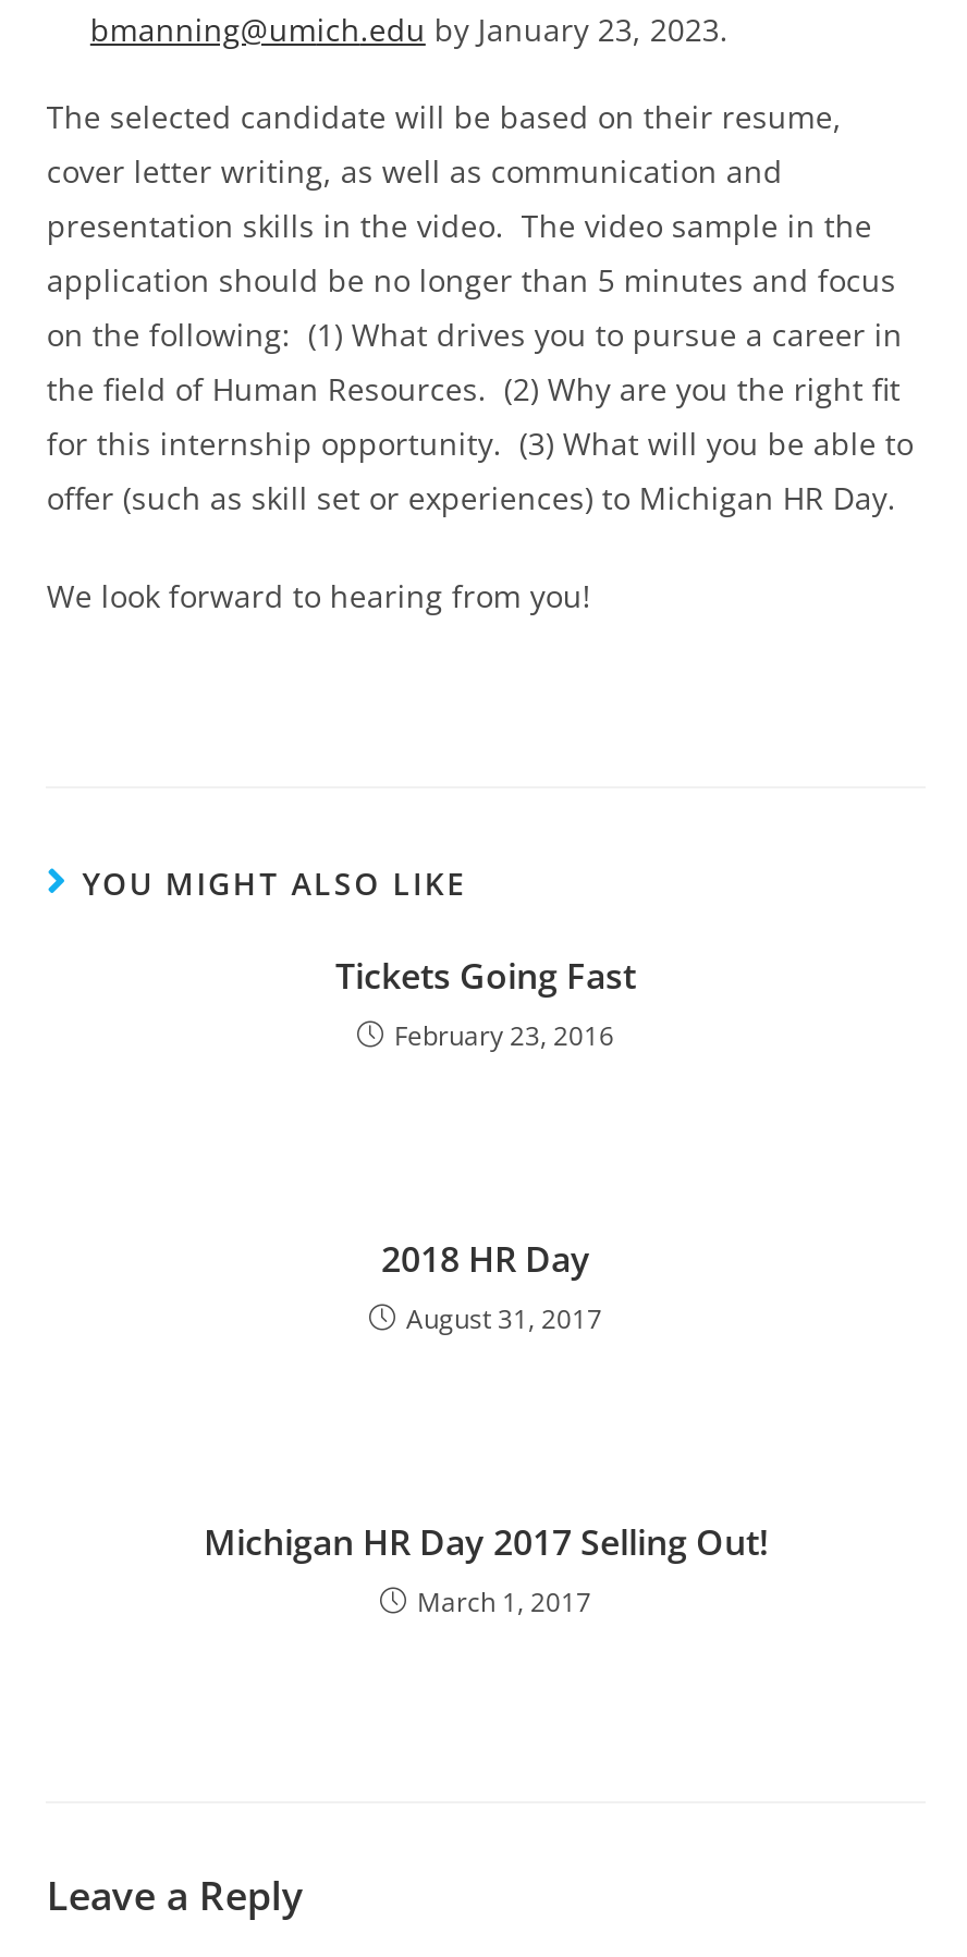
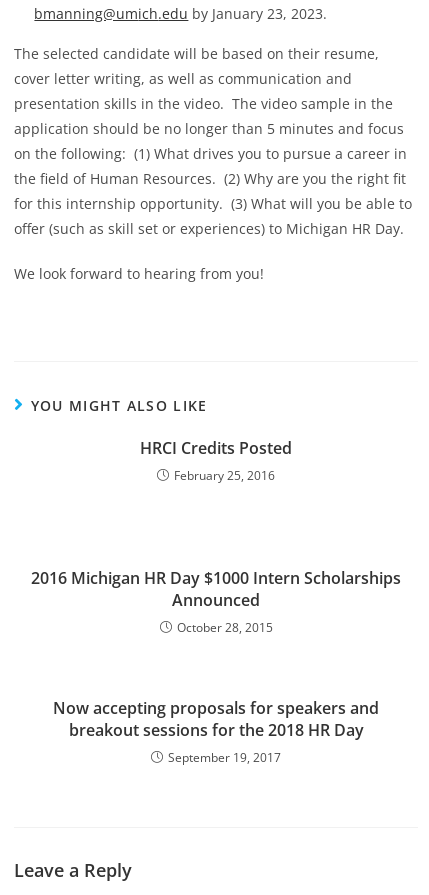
- Tickets Going Fast
- February 23, 2016
+ HRCI Credits Posted
+ February 25, 2016

- 2018 HR Day
- August 31, 2017
+ 2016 Michigan HR Day $1000 Intern Scholarships
+ Announced
+ October 28, 2015

- Michigan HR Day 2017 Selling Out!
- March 1, 2017
+ Now accepting proposals for speakers and
+ breakout sessions for the 2018 HR Day
+ September 19, 2017
